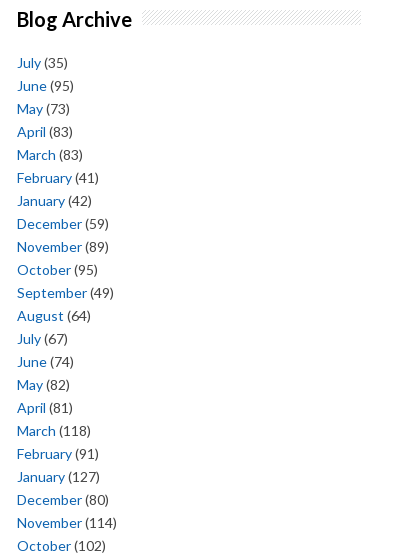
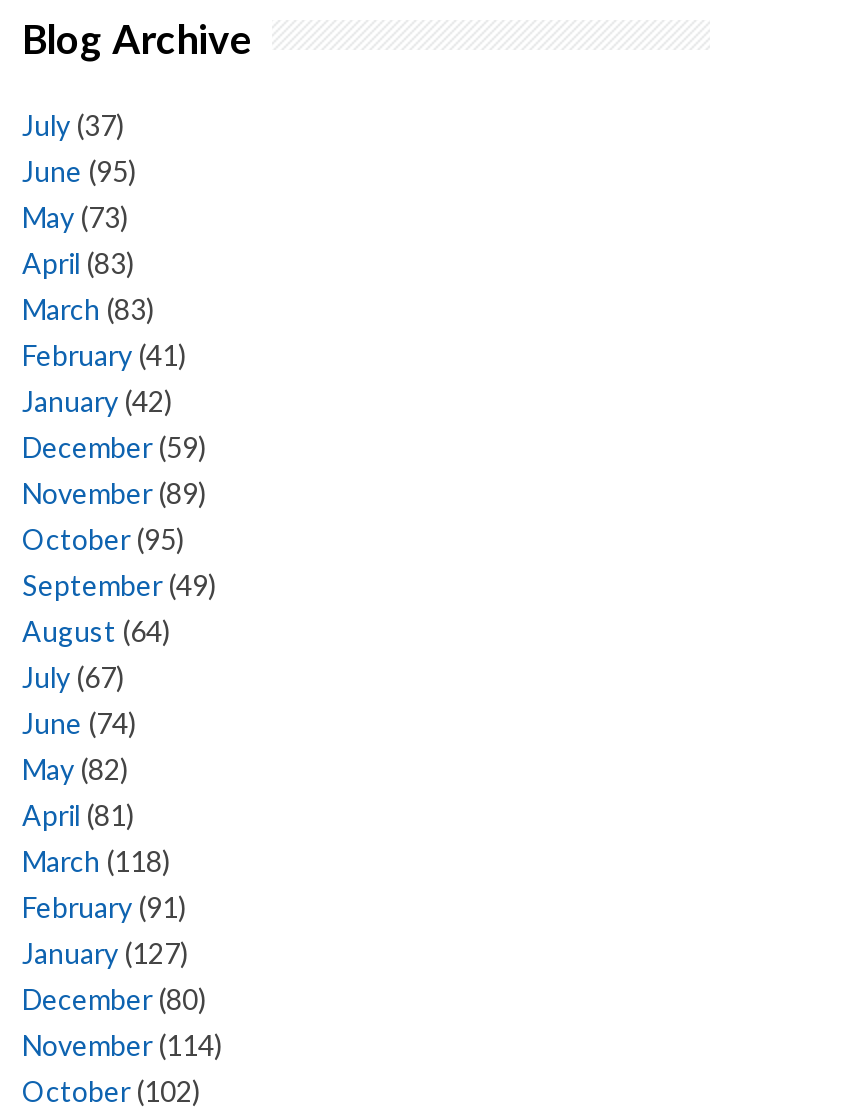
- July (35)
+ July (37)
